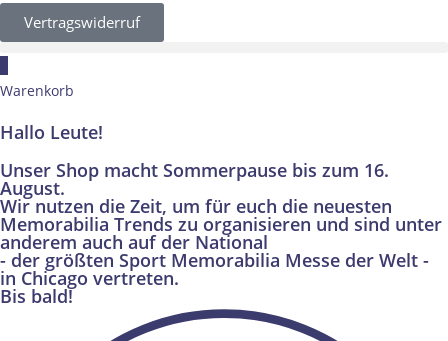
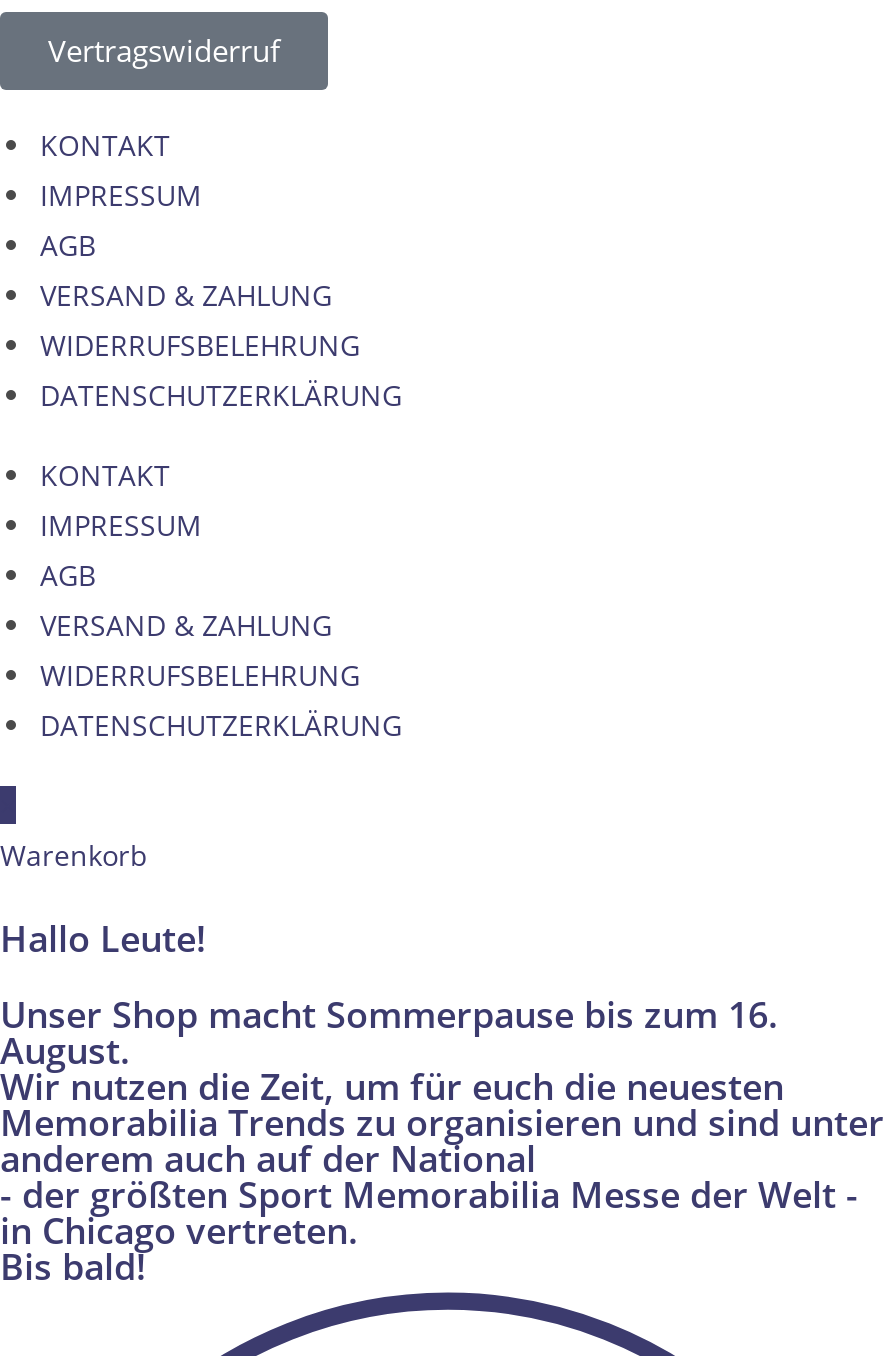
+ KONTAKT
+ IMPRESSUM
+ AGB
+ VERSAND & ZAHLUNG
+ WIDERRUFSBELEHRUNG
+ DATENSCHUTZERKLÄRUNG
+ KONTAKT
+ IMPRESSUM
+ AGB
+ VERSAND & ZAHLUNG
+ WIDERRUFSBELEHRUNG
+ DATENSCHUTZERKLÄRUNG
